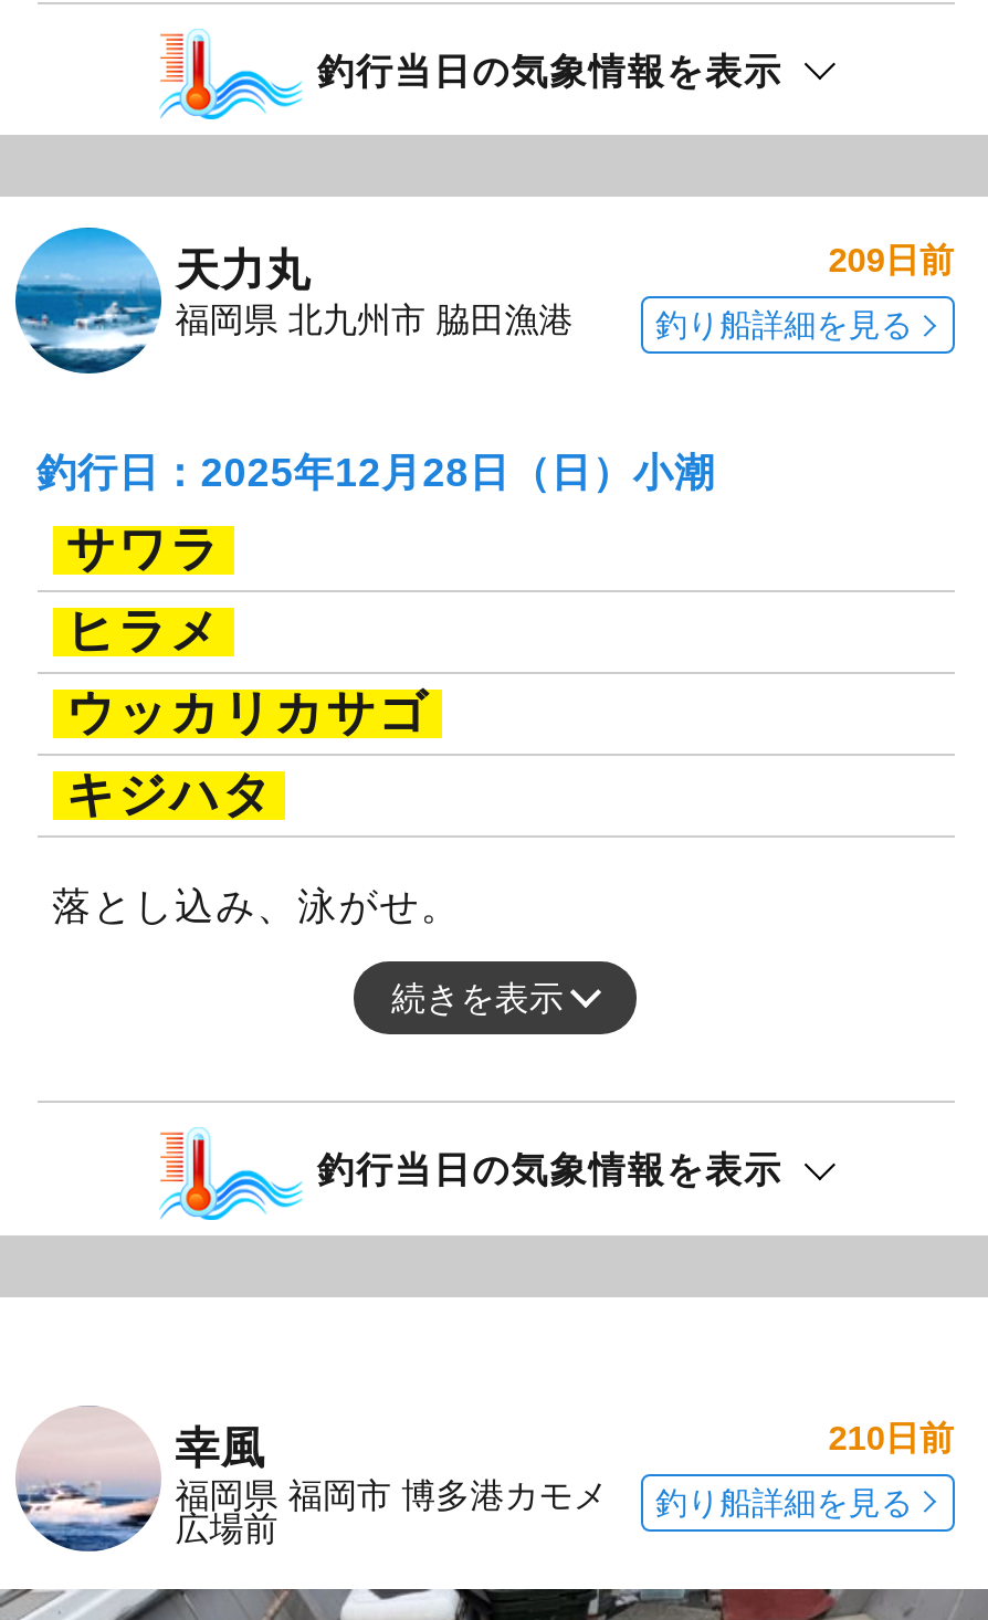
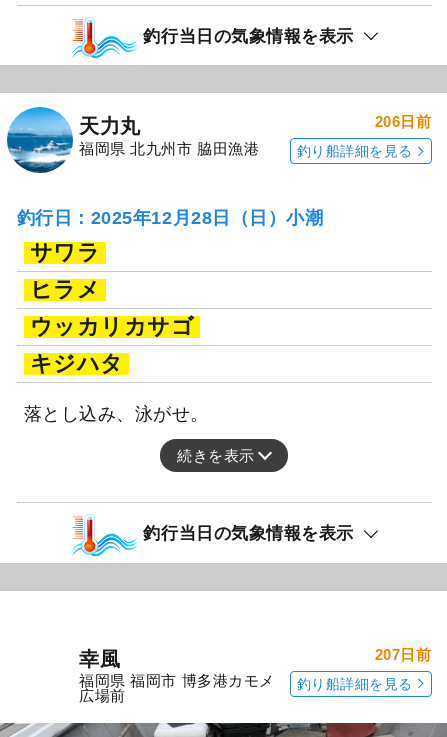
- 209日前
+ 206日前

- [image]

- 210日前
+ 207日前
